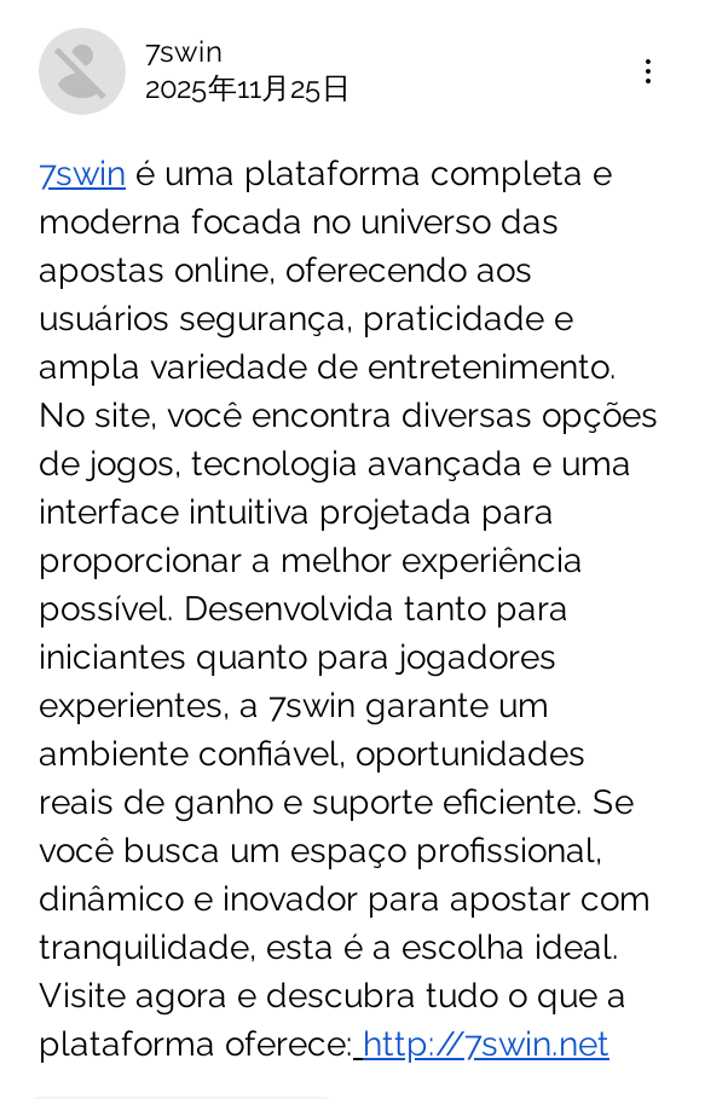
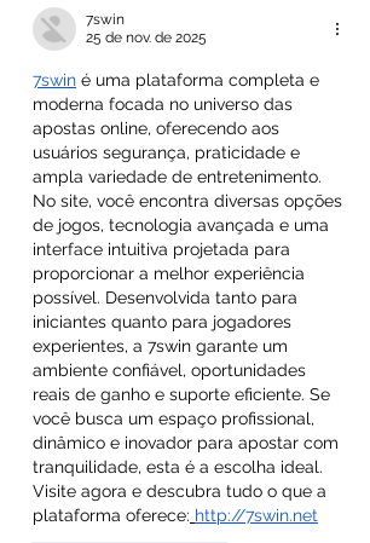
- 2025年11月25日
+ 25 de nov. de 2025
